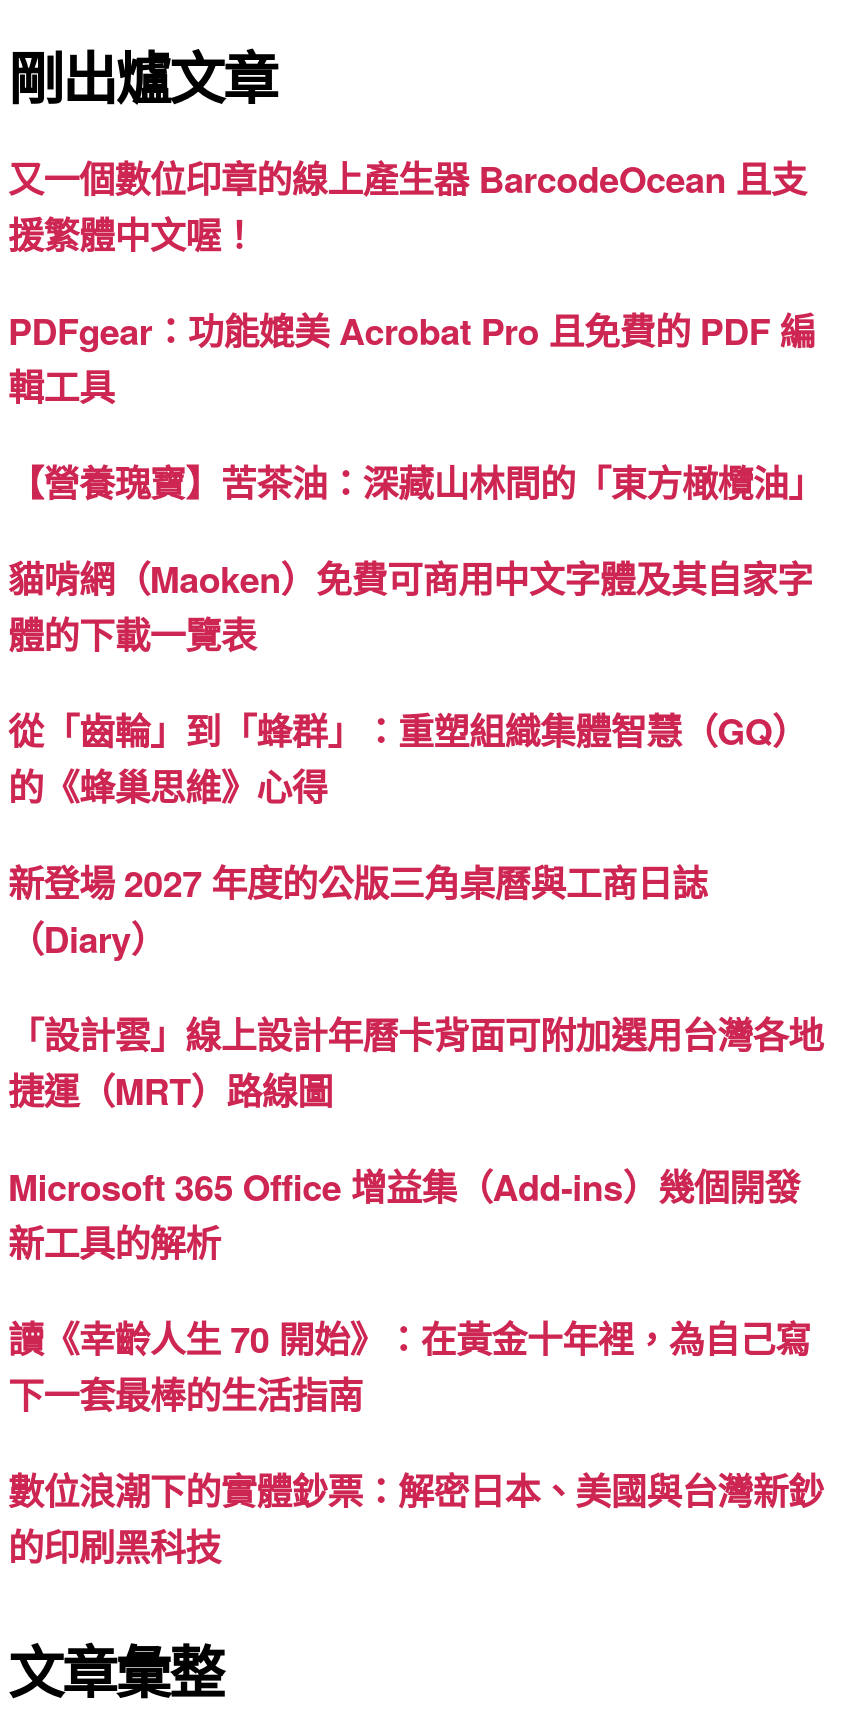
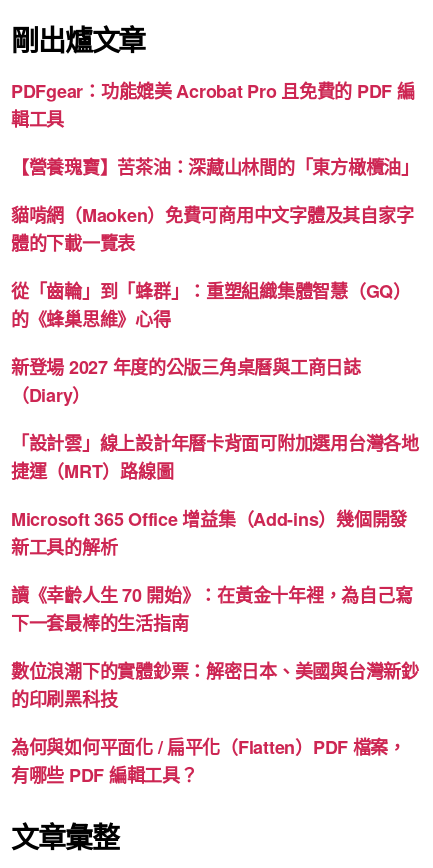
- 又一個數位印章的線上產生器 BarcodeOcean 且支
- 援繁體中文喔！

moved up: PDFgear：功能媲美 Acrobat Pro 且免費的 PDF 編 | 輯工具 | 【營養瑰寶】苦茶油：深藏山林間的「東方橄欖油」 | ... | 數位浪潮下的實體鈔票：解密日本、美國與台灣新鈔 | 的印刷黑科技

+ 為何與如何平面化 / 扁平化（Flatten）PDF 檔案，
+ 有哪些 PDF 編輯工具？
